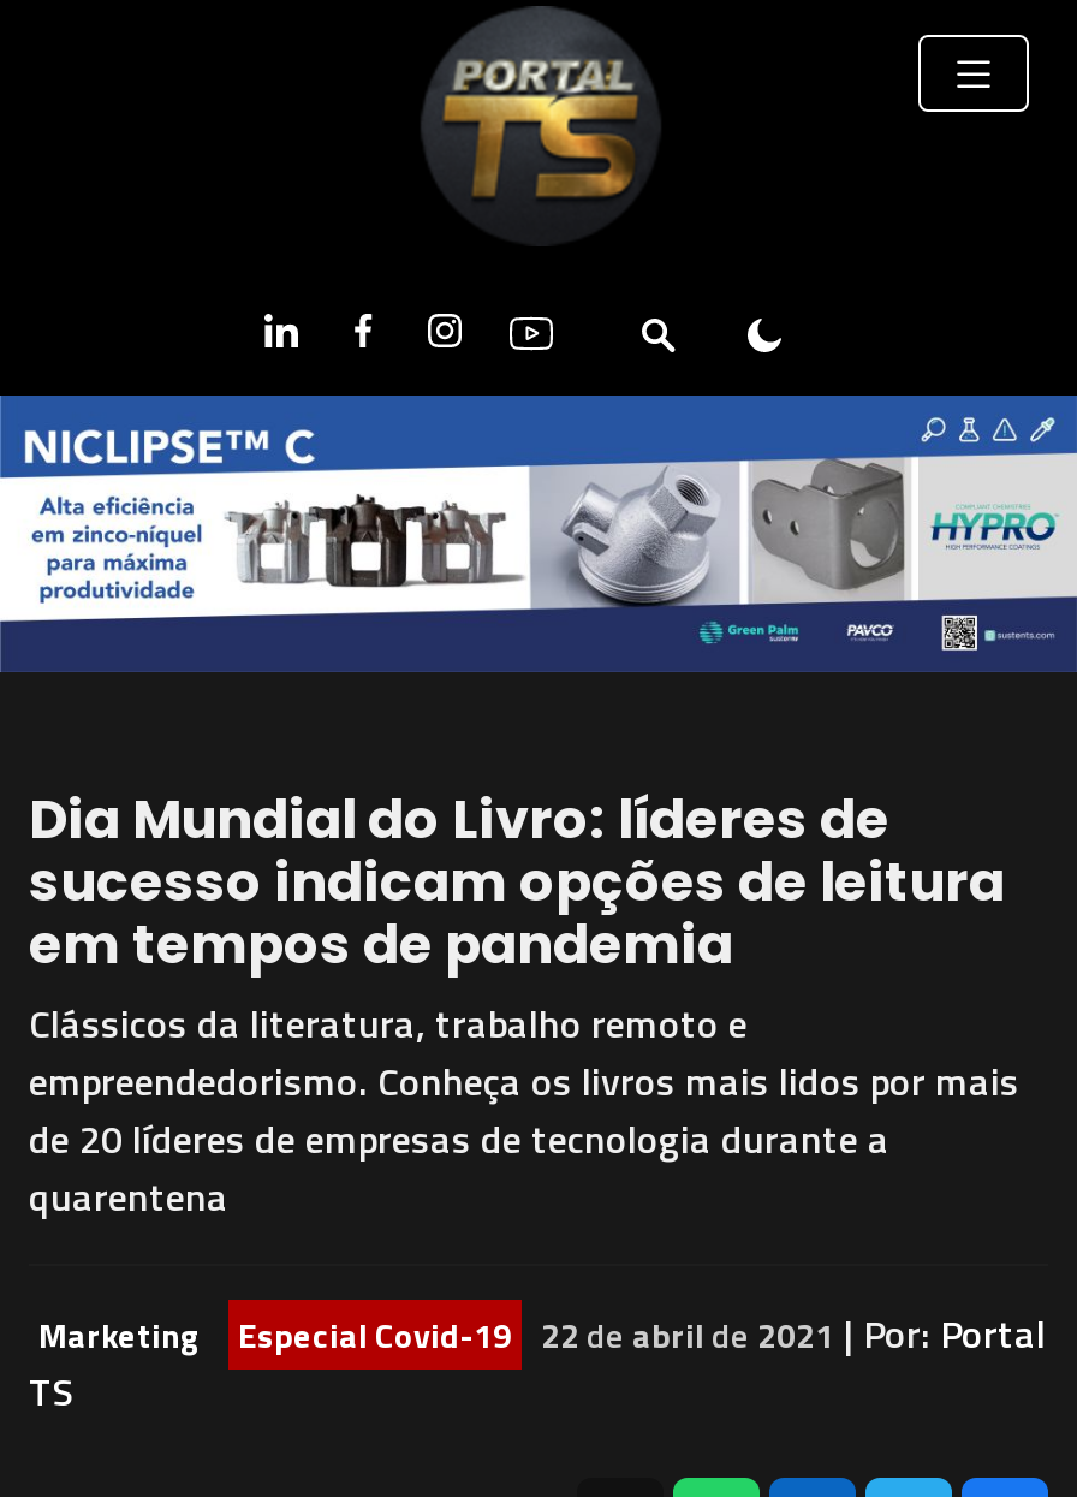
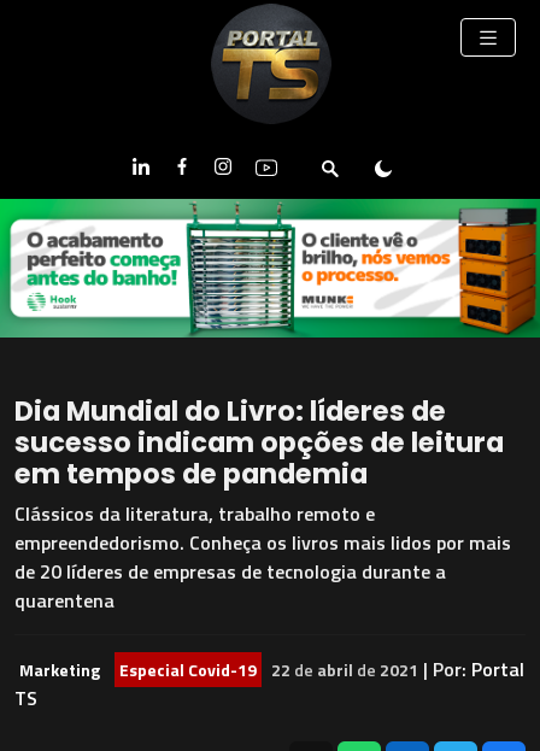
- [image]
+ [image]
